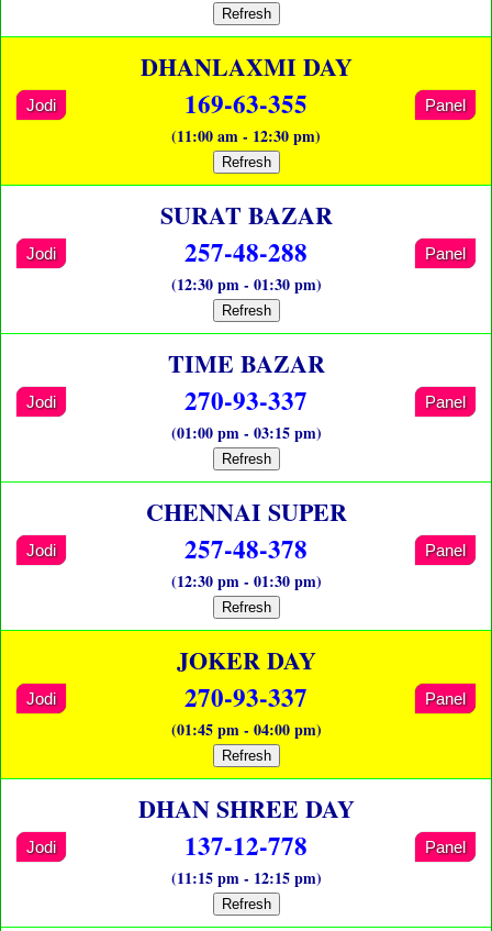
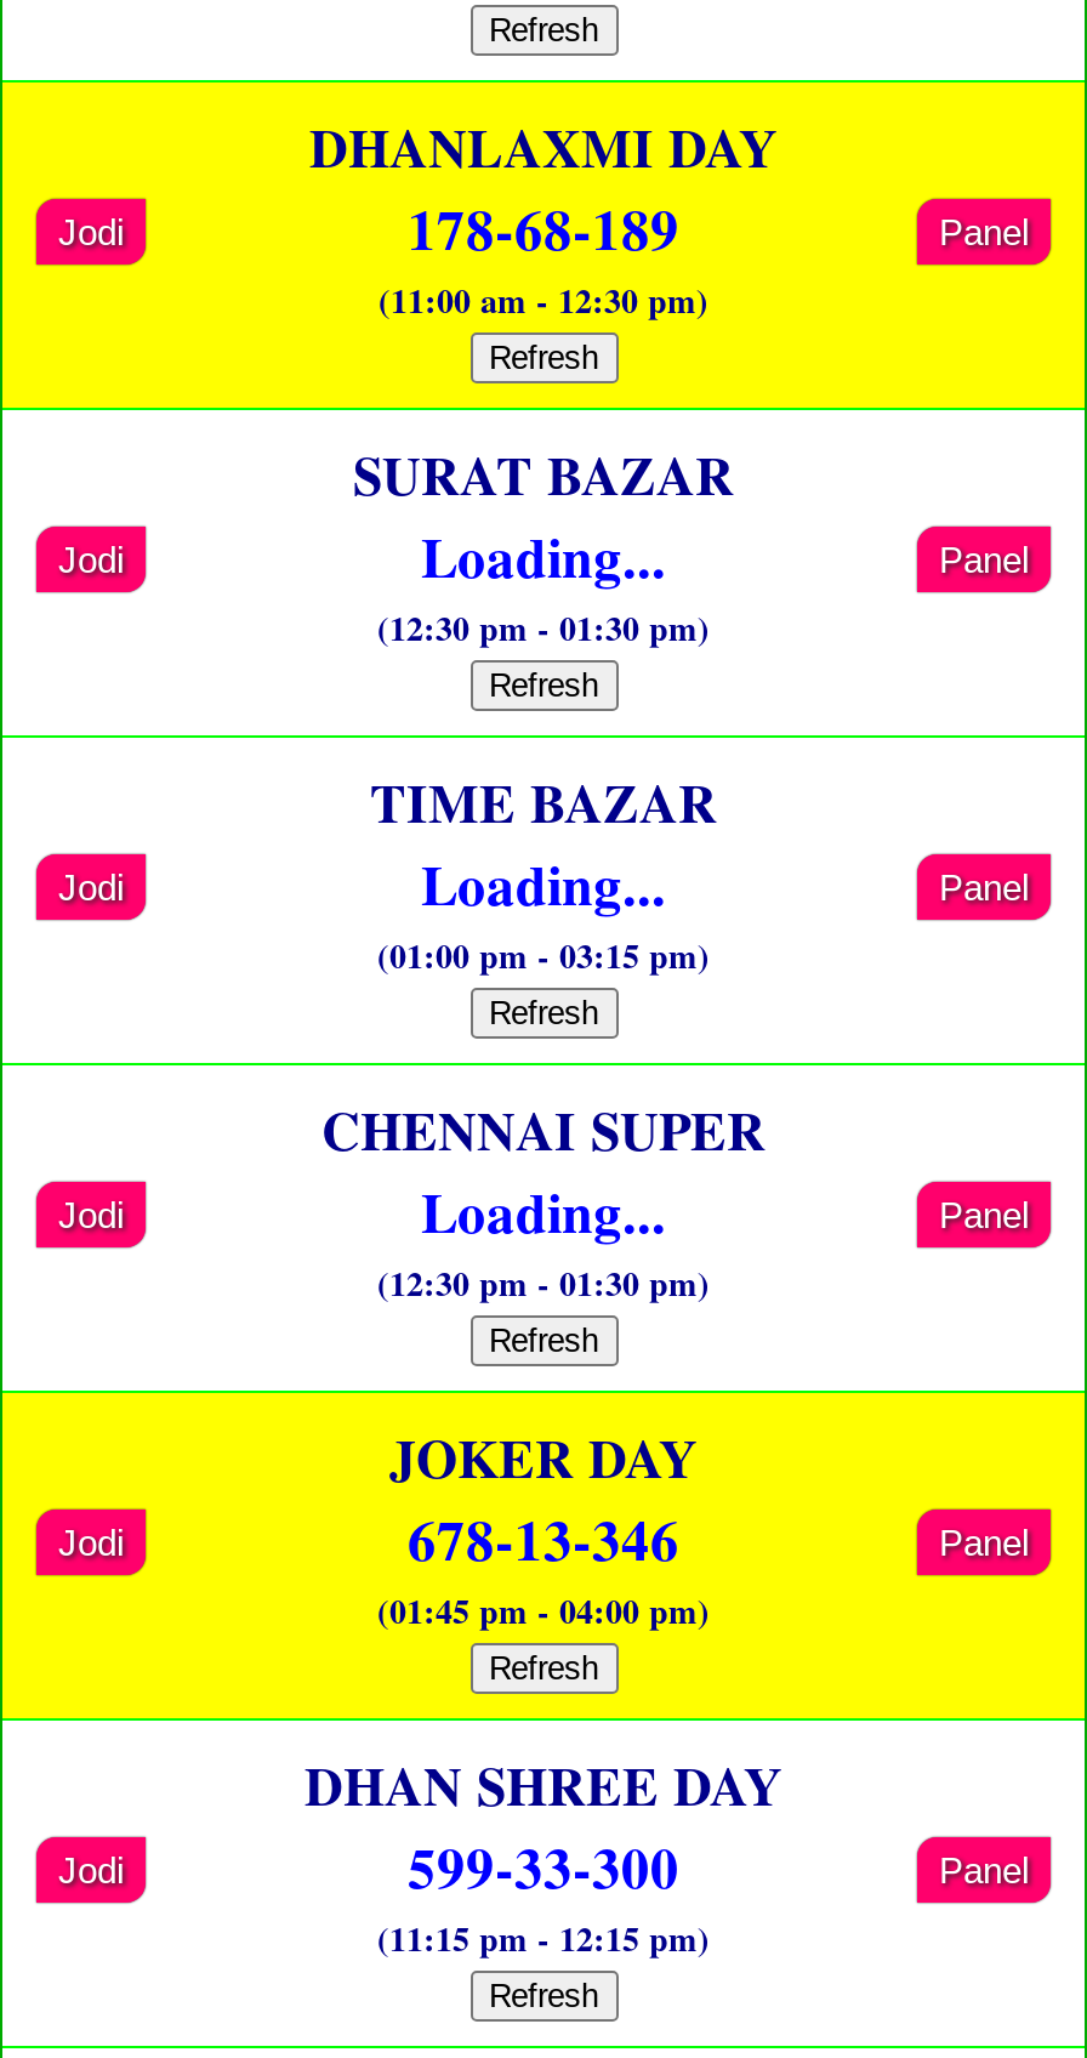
- 169-63-355
+ 178-68-189

- 257-48-288
+ Loading...

- 270-93-337
+ Loading...

- 257-48-378
+ Loading...

- 270-93-337
+ 678-13-346

- 137-12-778
+ 599-33-300
